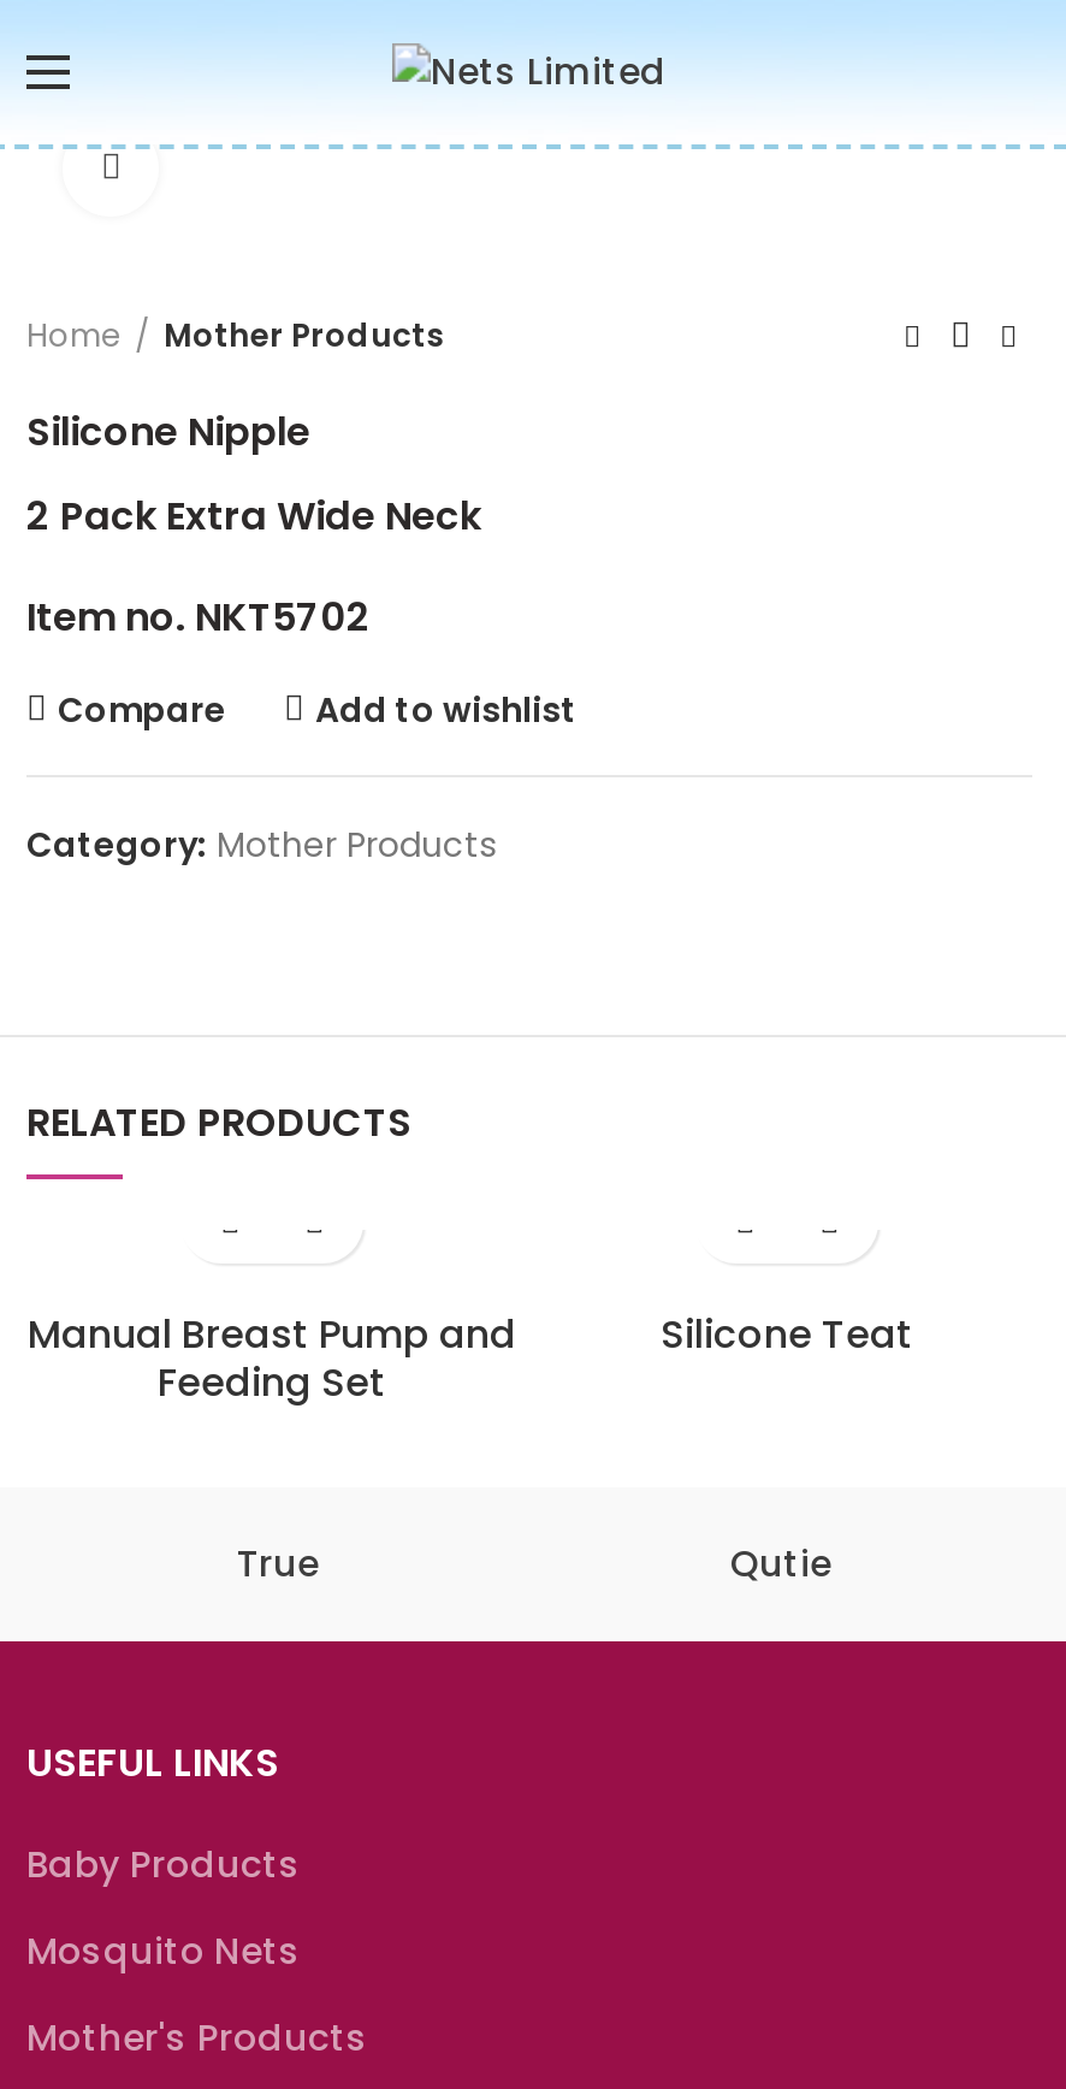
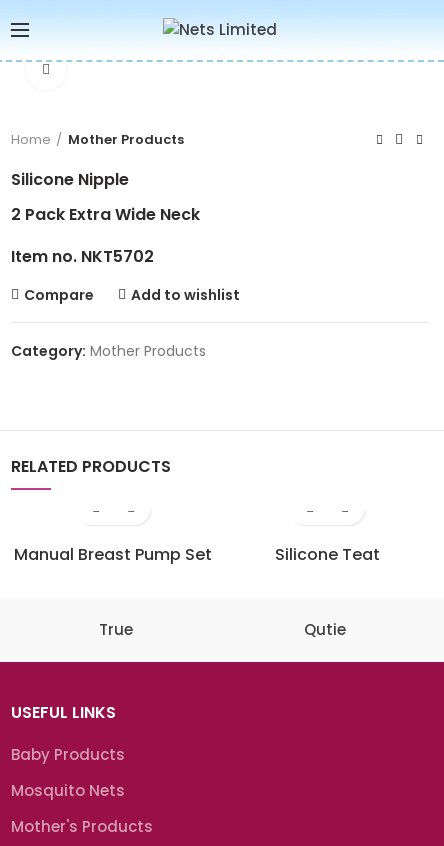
- Manual Breast Pump and
- Feeding Set
+ Manual Breast Pump Set
